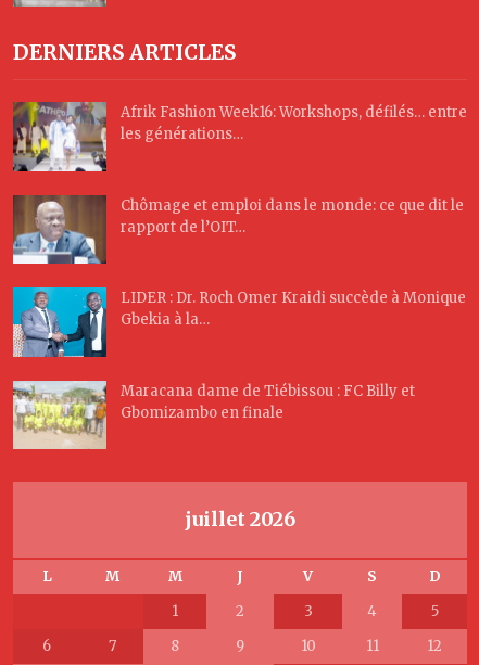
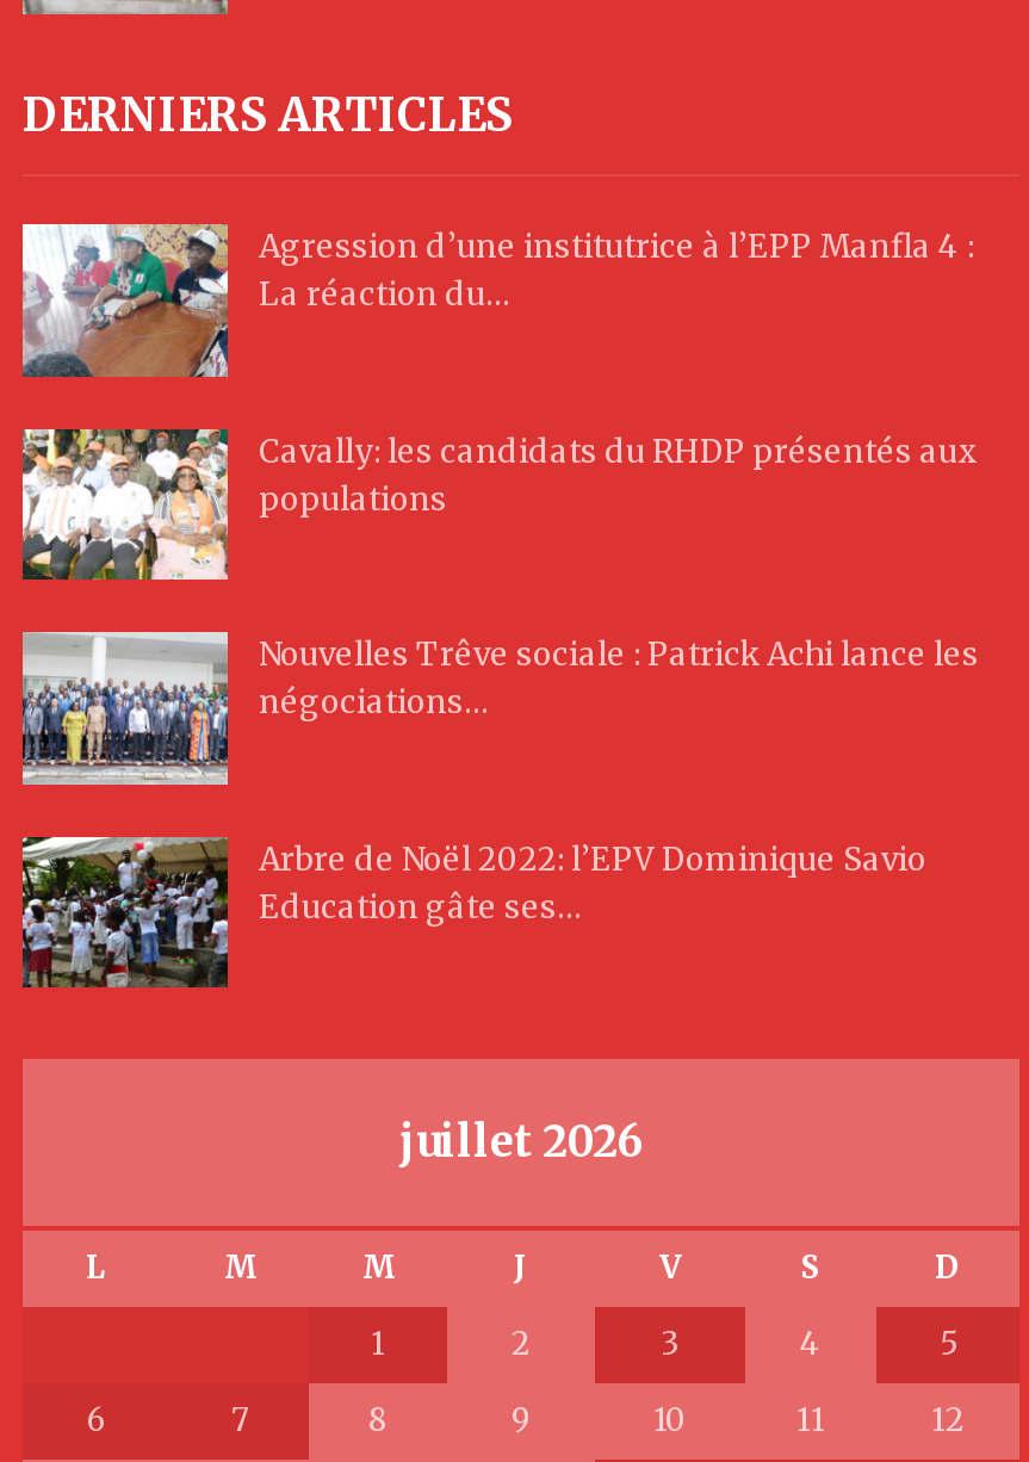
- [image]
- Afrik Fashion Week16: Workshops, défilés… entre
- les générations…
+ [image]
+ Agression d’une institutrice à l’EPP Manfla 4 :
+ La réaction du…

- [image]
- Chômage et emploi dans le monde: ce que dit le
- rapport de l’OIT…
+ [image]
+ Cavally: les candidats du RHDP présentés aux
+ populations

- [image]
- LIDER : Dr. Roch Omer Kraidi succède à Monique
- Gbekia à la…
+ [image]
+ Nouvelles Trêve sociale : Patrick Achi lance les
+ négociations…

- [image]
- Maracana dame de Tiébissou : FC Billy et
- Gbomizambo en finale
+ [image]
+ Arbre de Noël 2022: l’EPV Dominique Savio
+ Education gâte ses…
